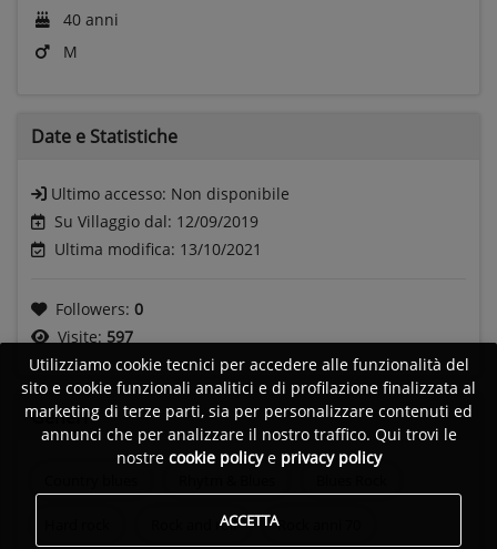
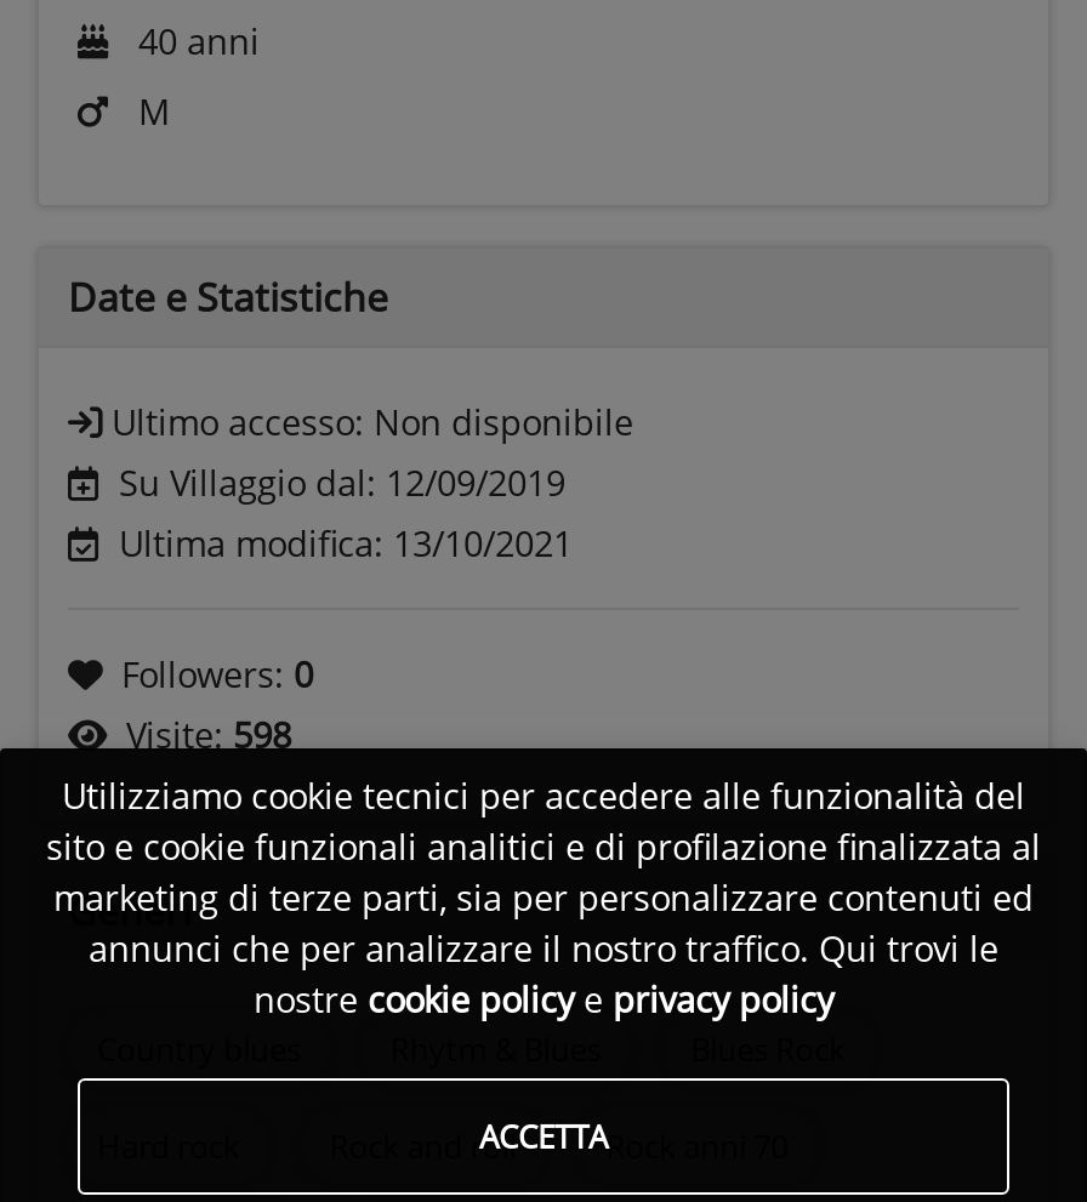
- Visite: 597
+ Visite: 598
